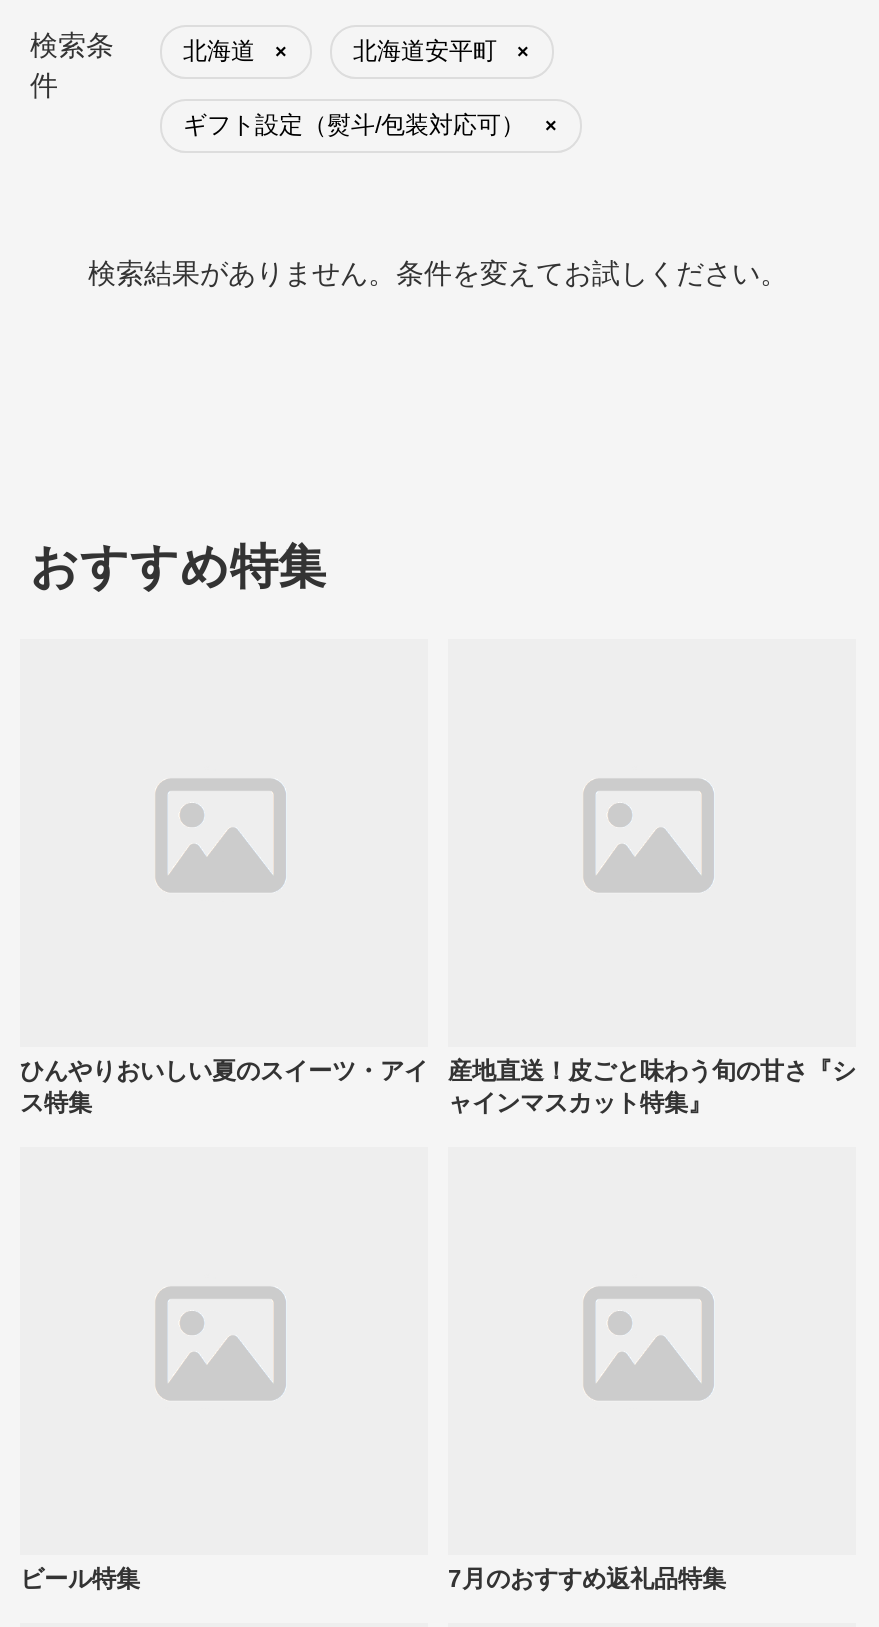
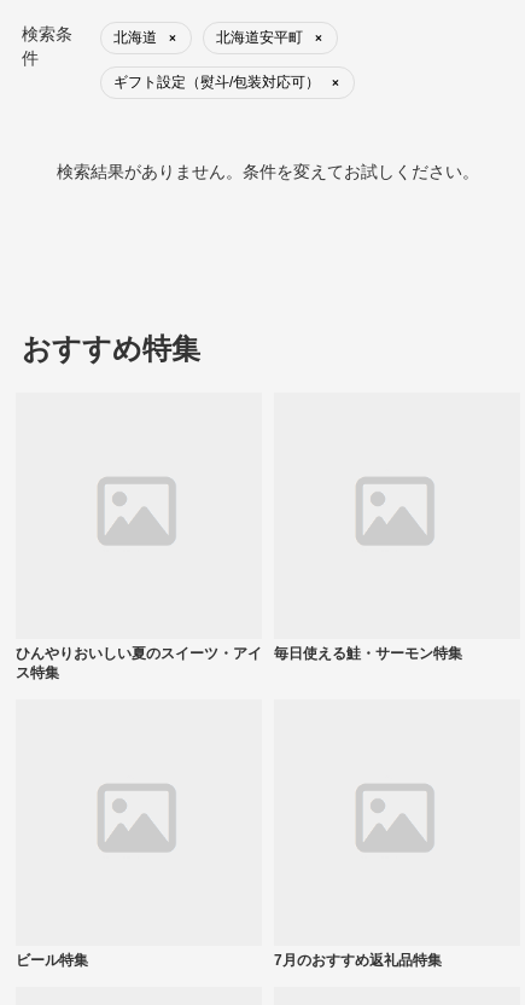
- 産地直送！皮ごと味わう旬の甘さ『シ
- ャインマスカット特集』
+ 毎日使える鮭・サーモン特集
